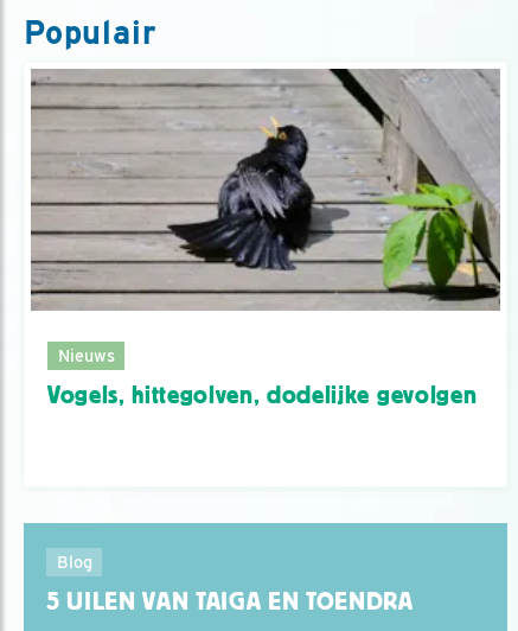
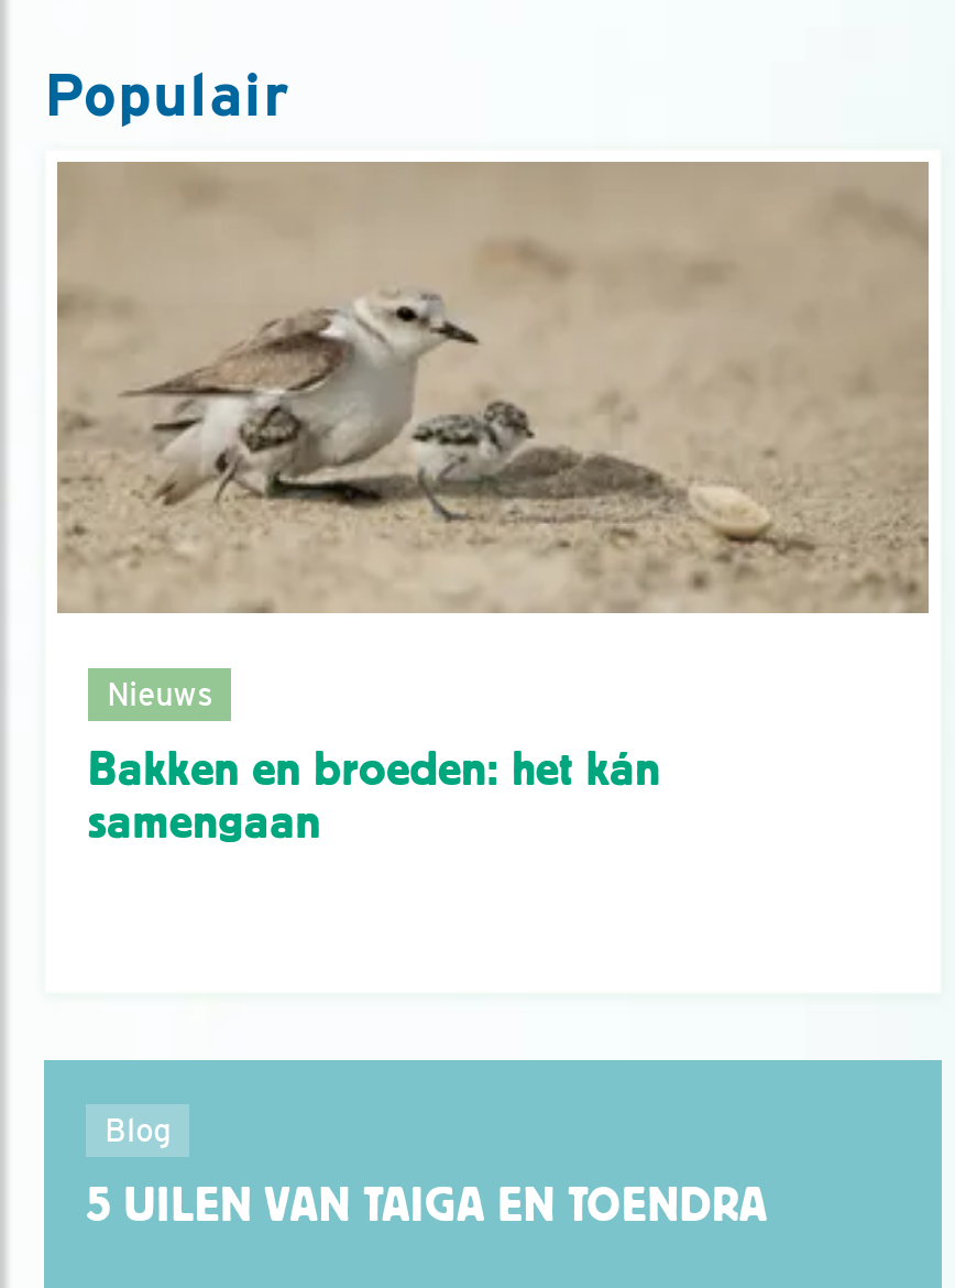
- [image]
+ [image]

- Vogels, hittegolven, dodelijke gevolgen
+ Bakken en broeden: het kán
+ samengaan
